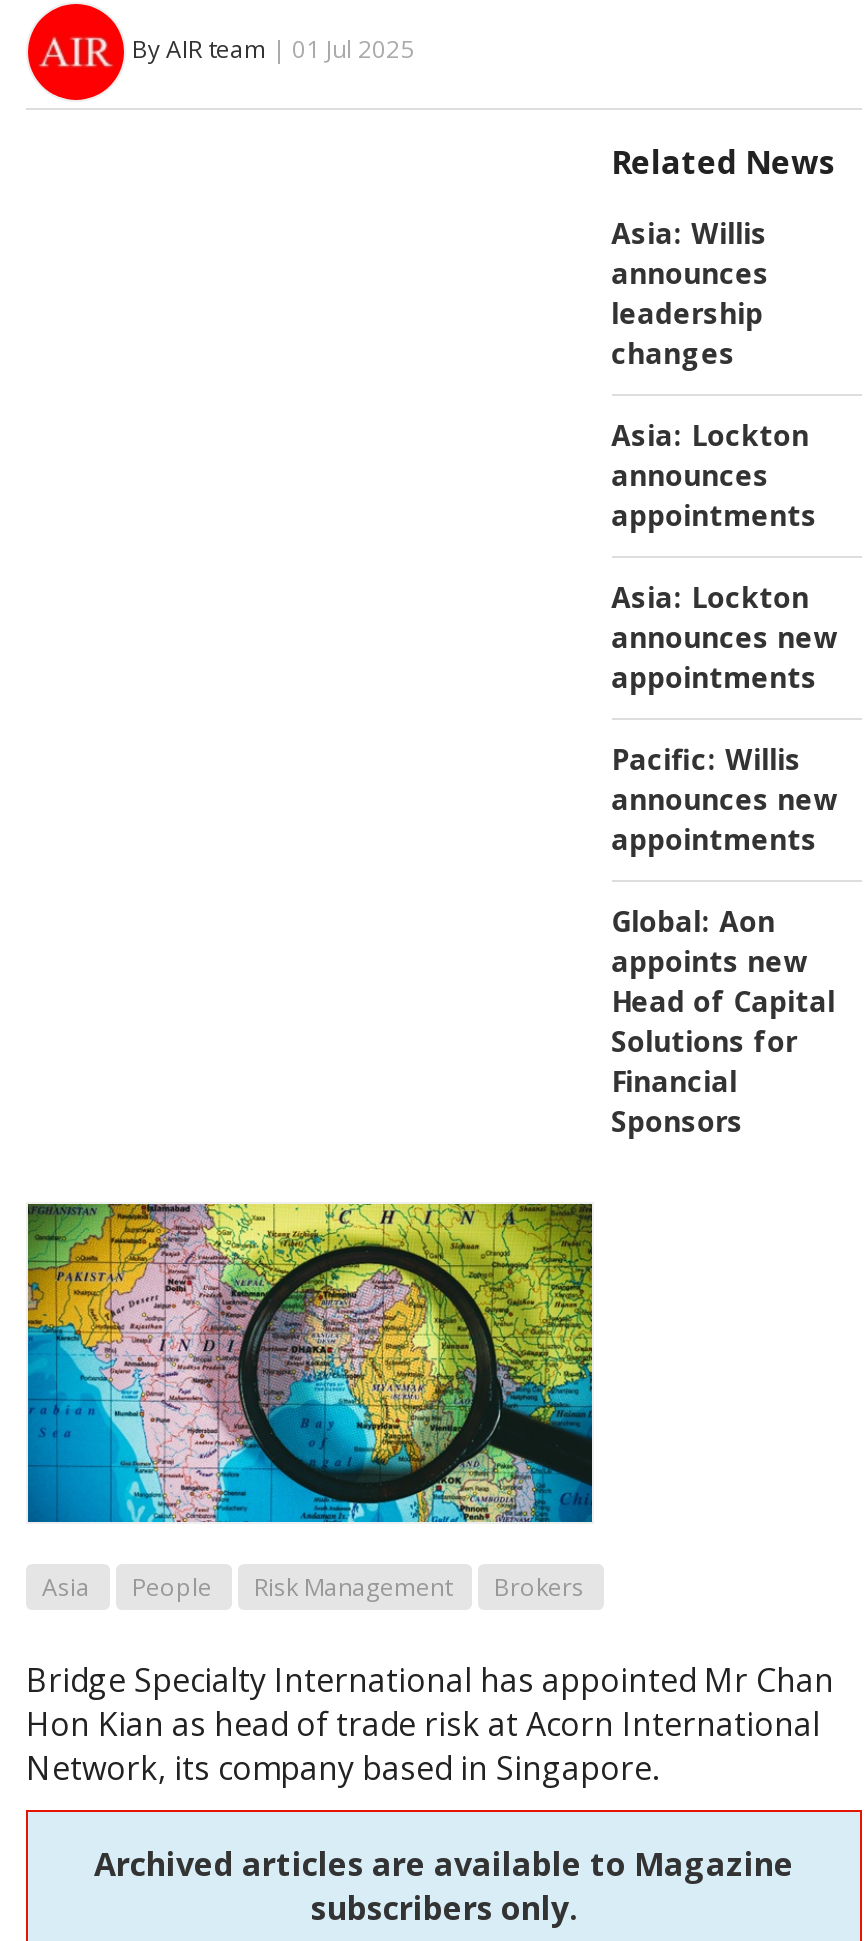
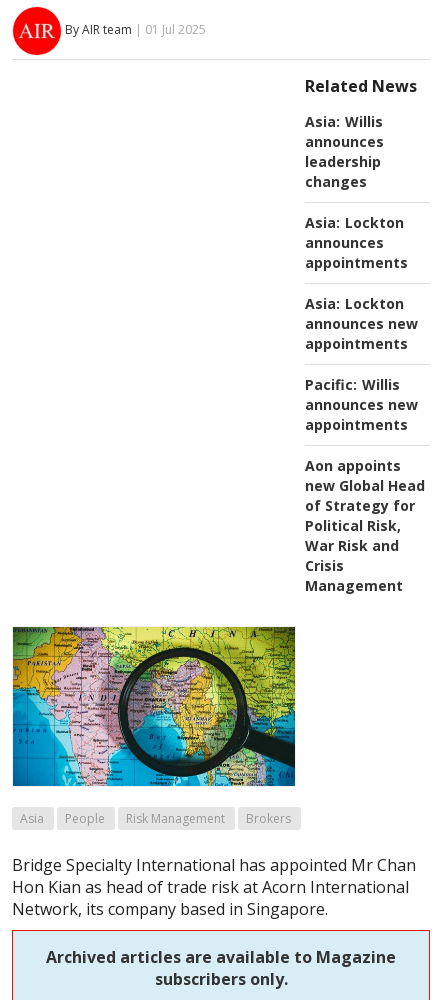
- Global: Aon
- appoints new
- Head of Capital
- Solutions for
- Financial
- Sponsors
+ Aon appoints
+ new Global Head
+ of Strategy for
+ Political Risk,
+ War Risk and
+ Crisis
+ Management
